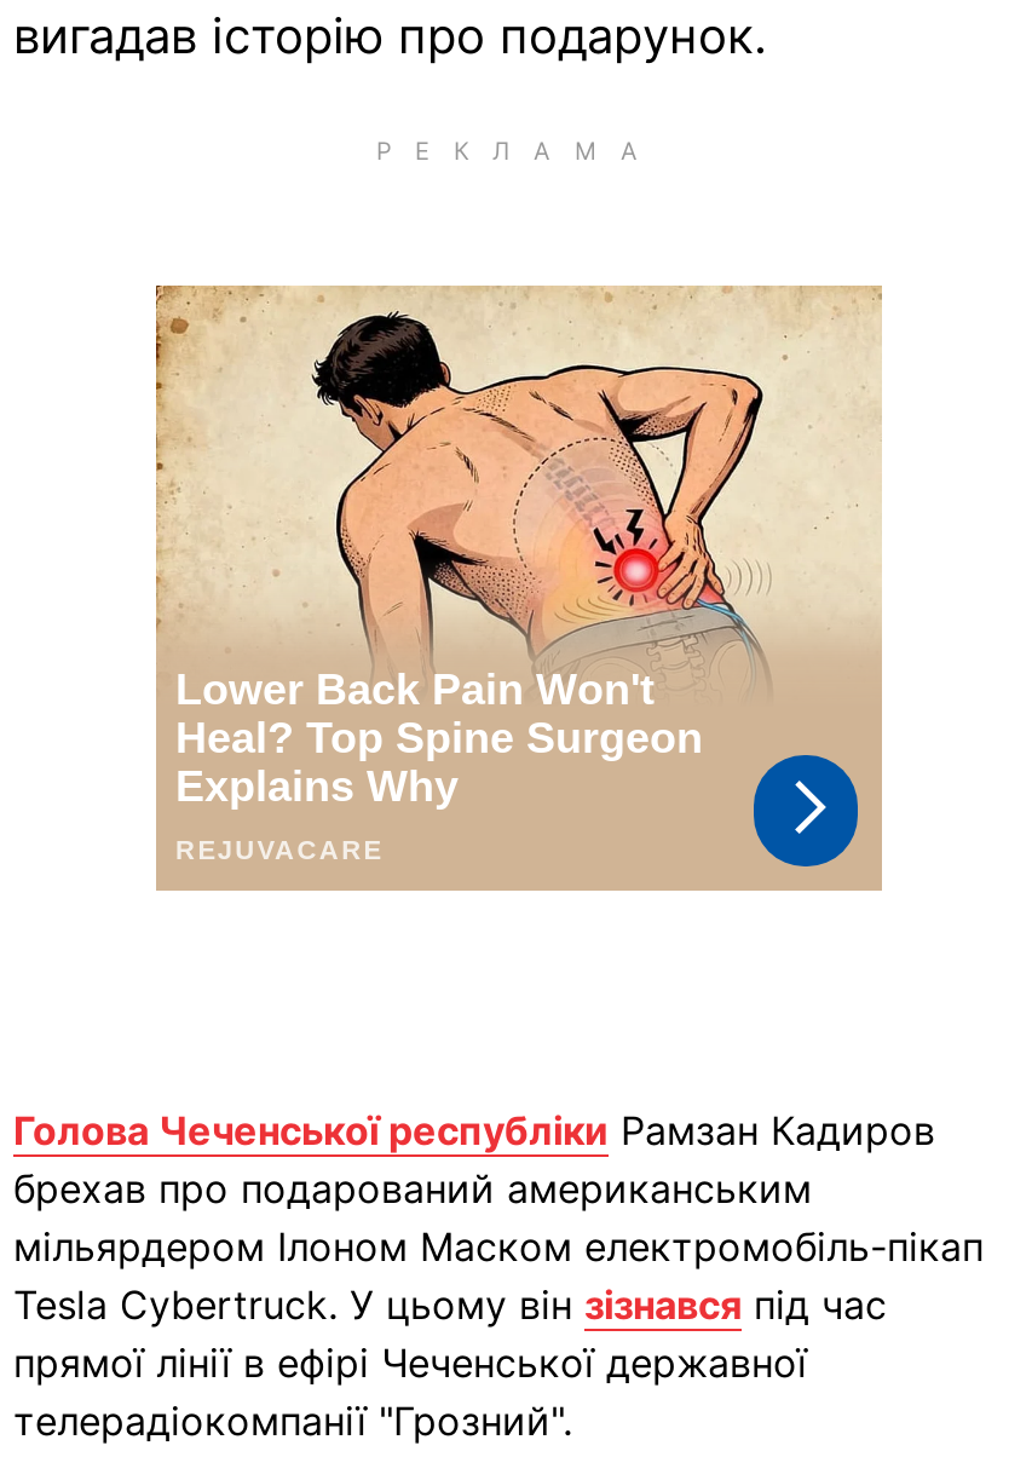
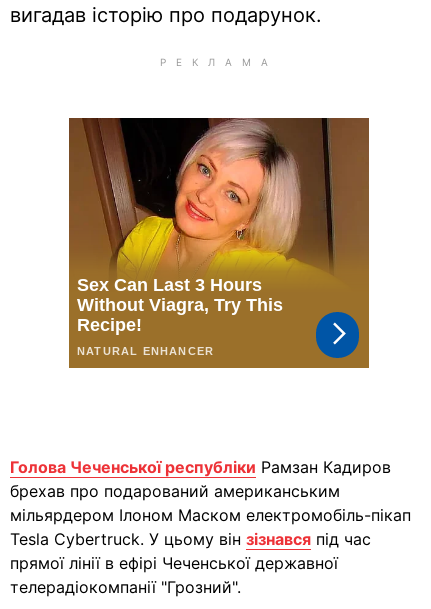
- [image]
+ [image]
